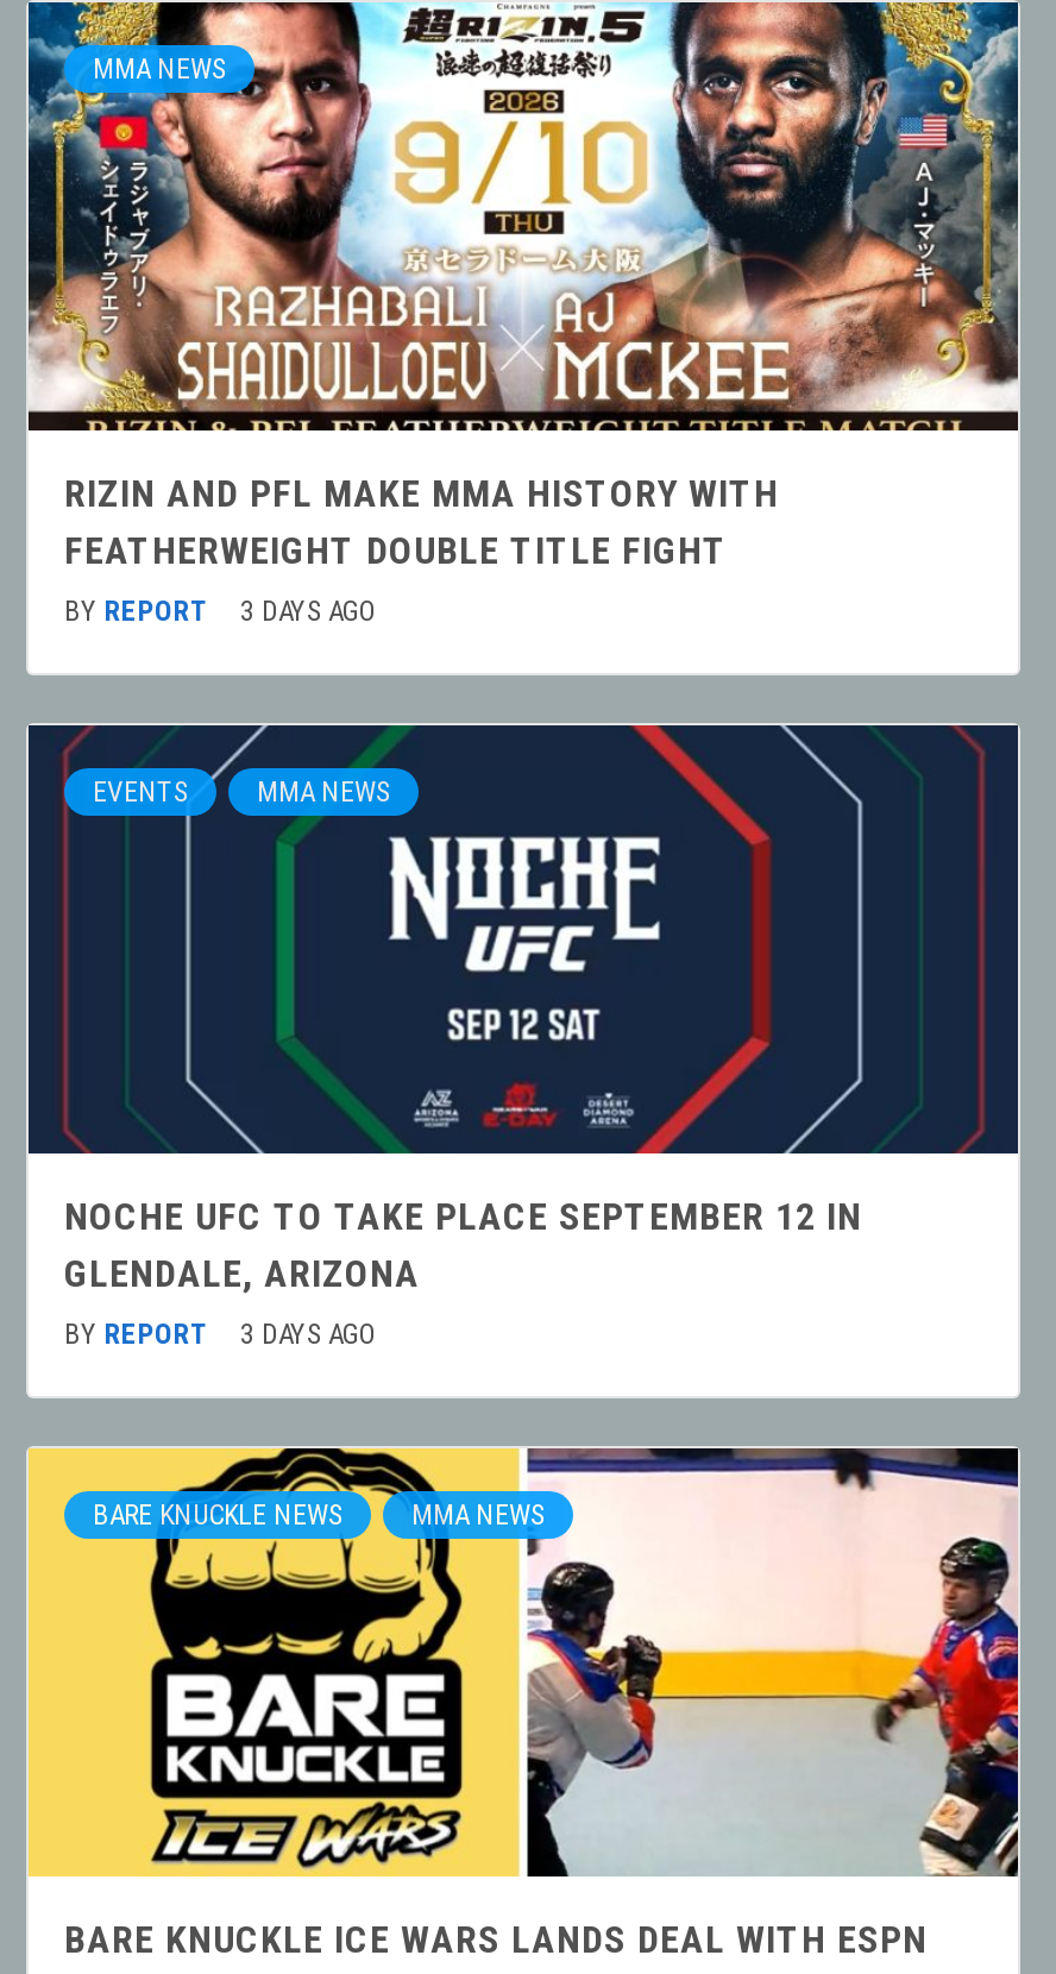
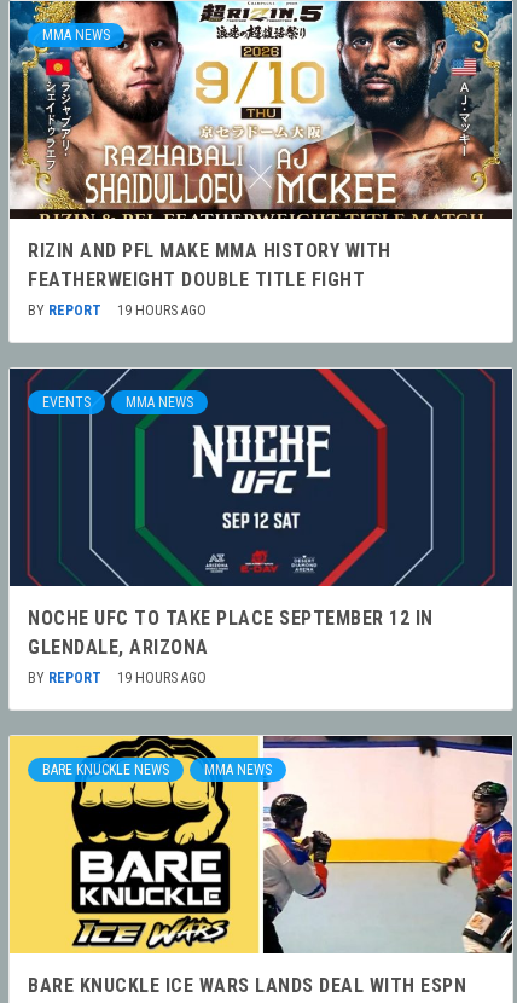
- BY REPORT 3 DAYS AGO
+ BY REPORT 19 HOURS AGO

- BY REPORT 3 DAYS AGO
+ BY REPORT 19 HOURS AGO
